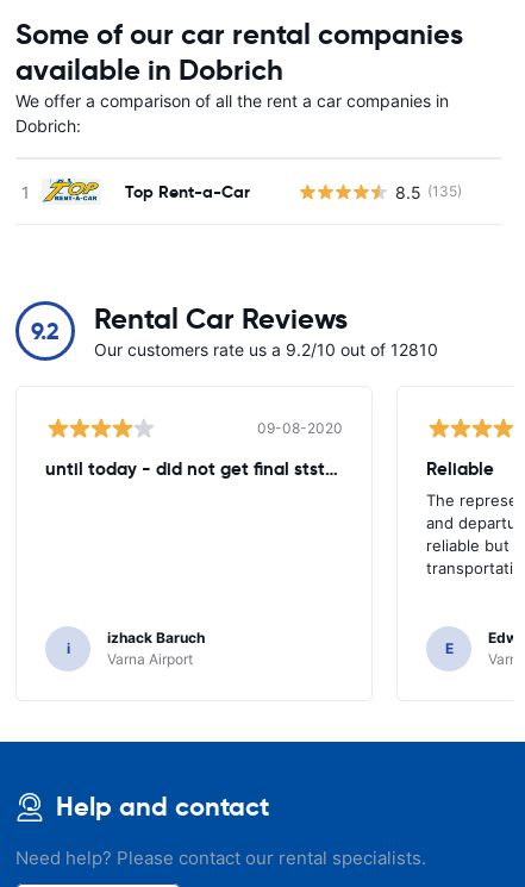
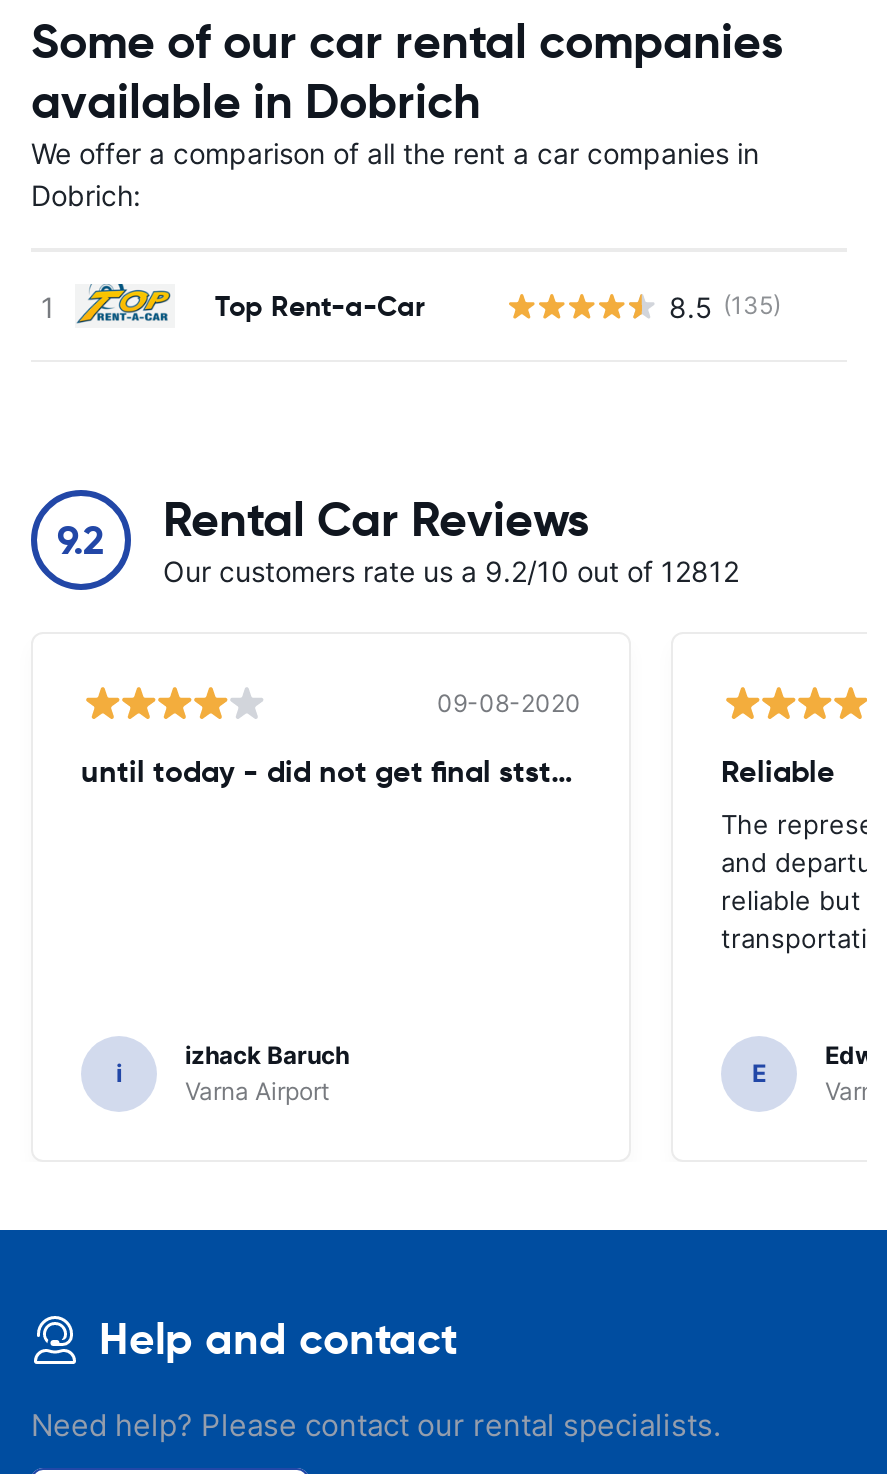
- Our customers rate us a 9.2/10 out of 12810
+ Our customers rate us a 9.2/10 out of 12812
